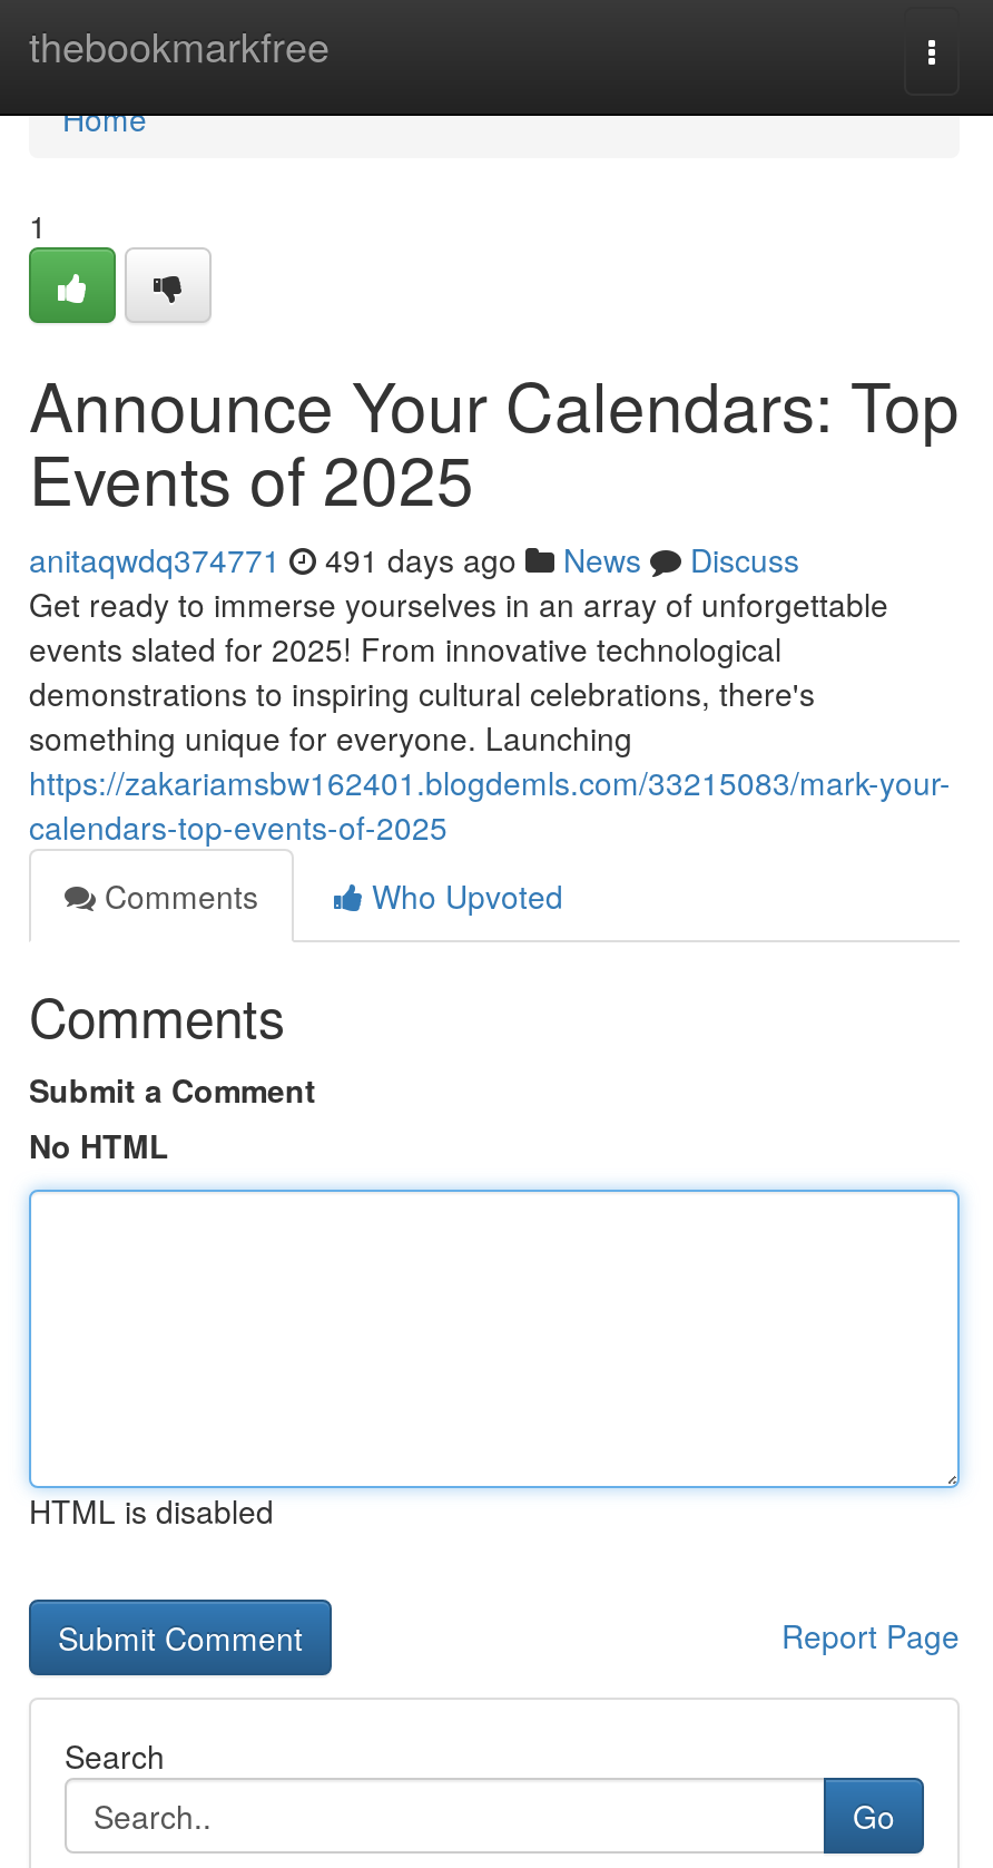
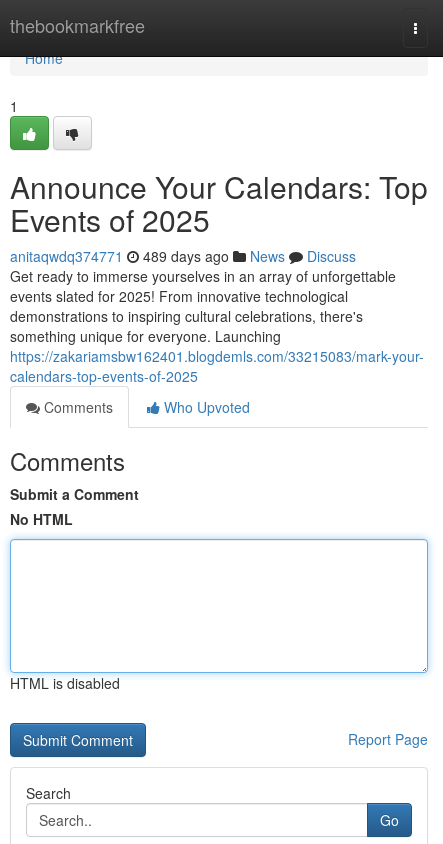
- anitaqwdq374771 491 days ago News Discuss
+ anitaqwdq374771 489 days ago News Discuss
